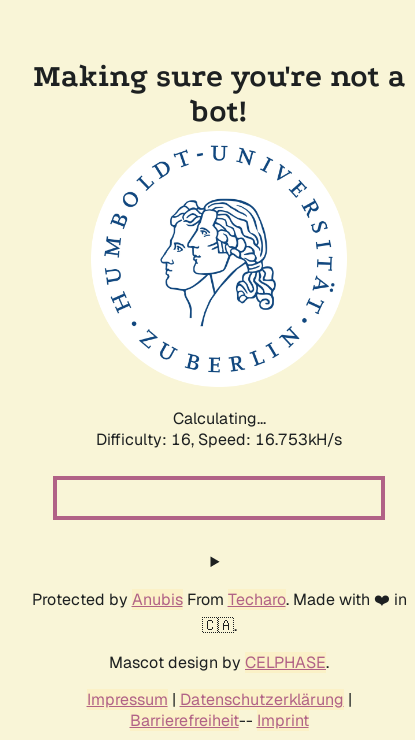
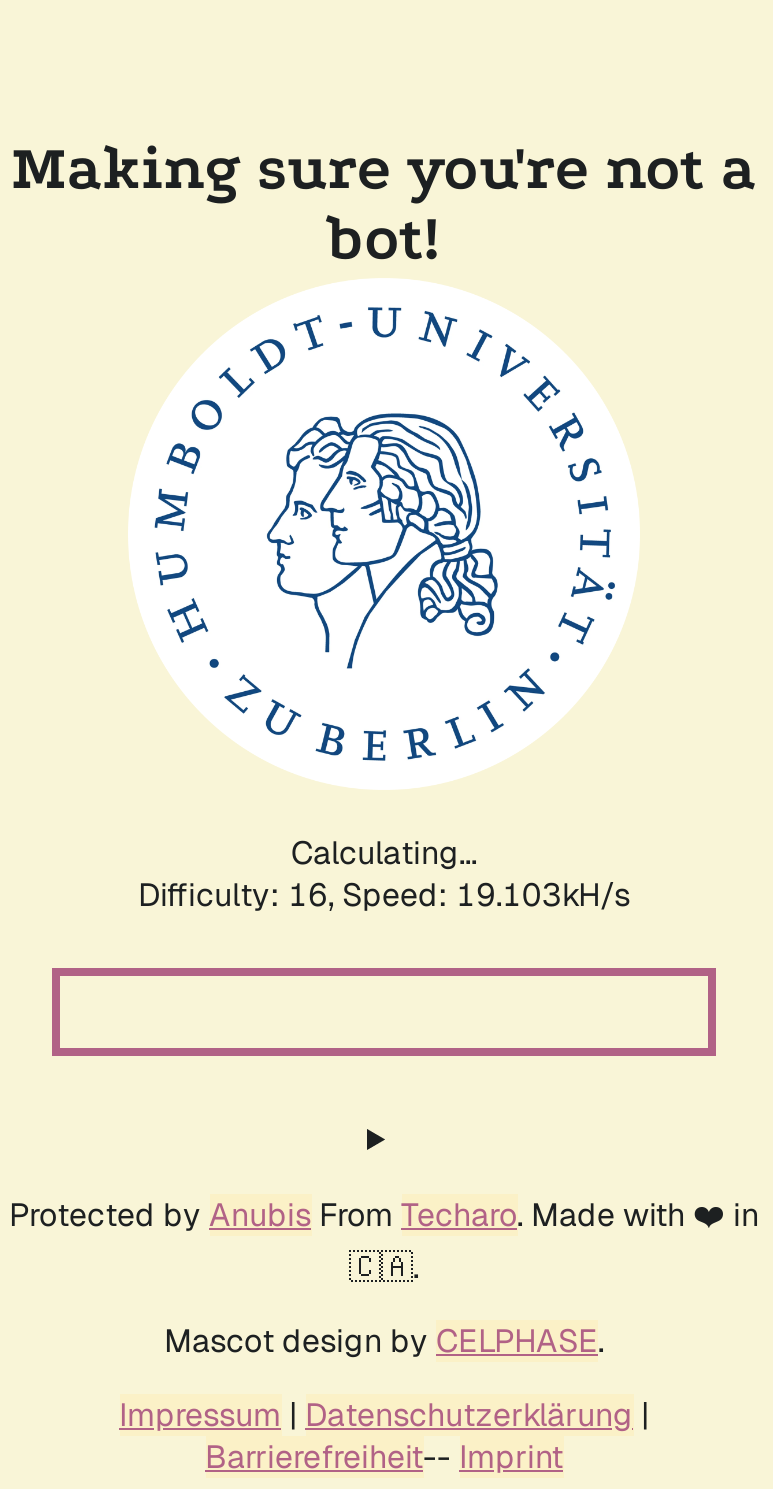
- Difficulty: 16, Speed: 16.753kH/s
+ Difficulty: 16, Speed: 19.103kH/s
